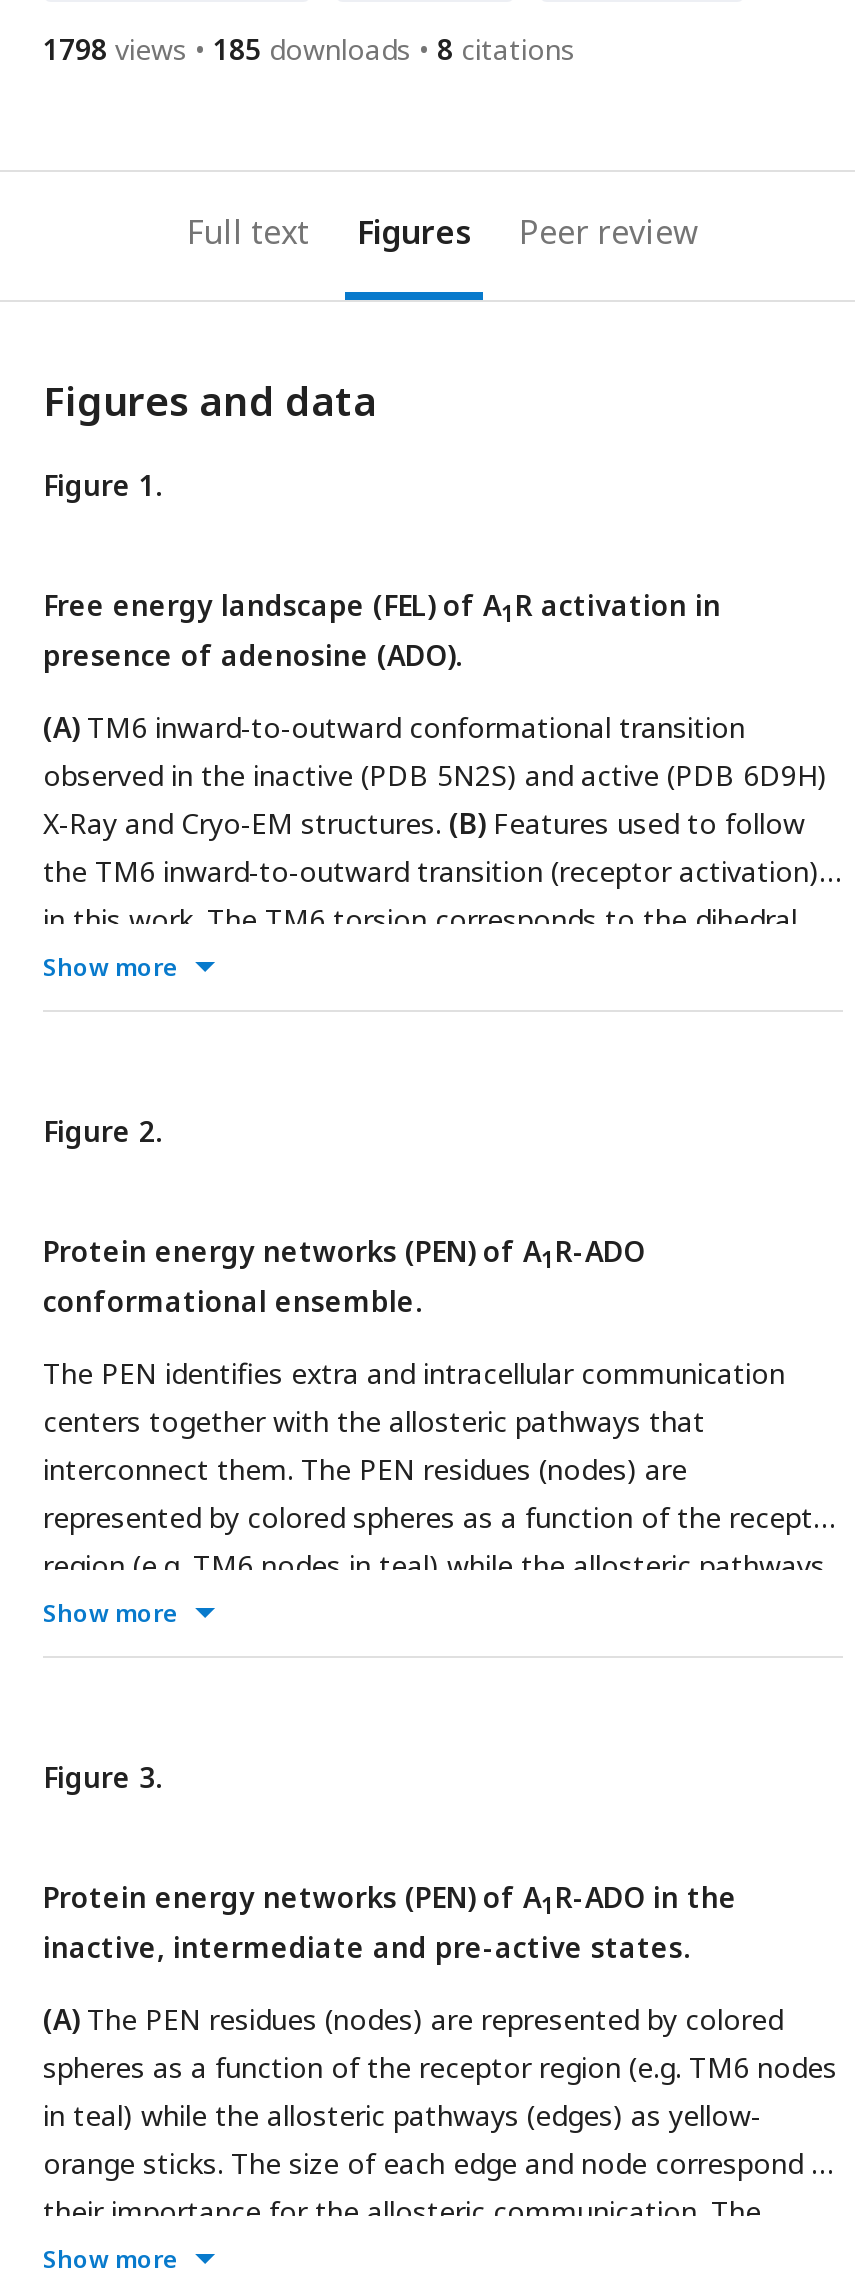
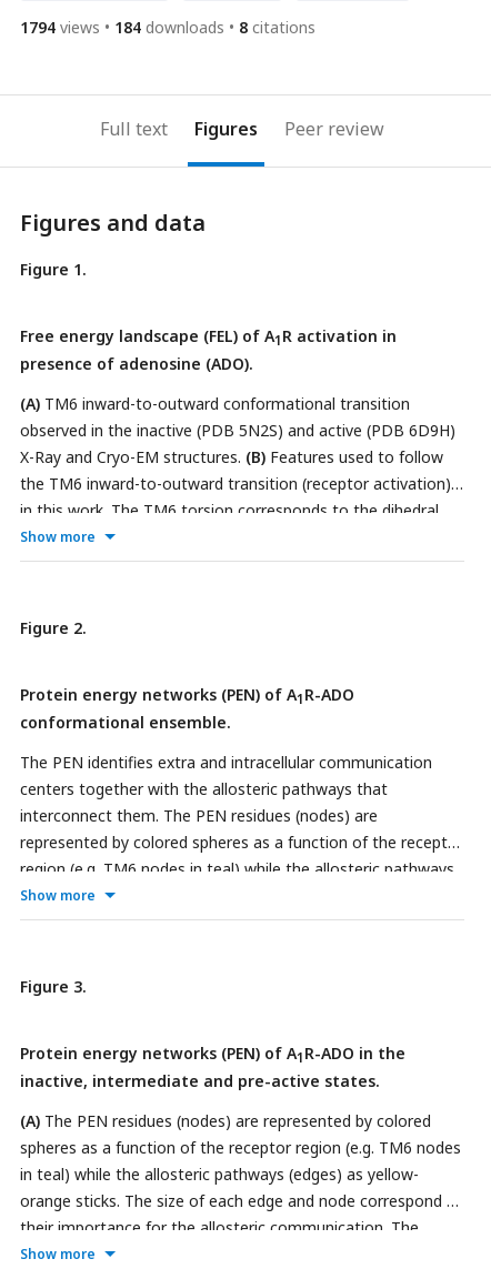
- 1798 views
+ 1794 views

- 185 downloads
+ 184 downloads
